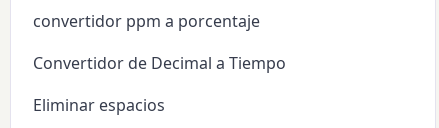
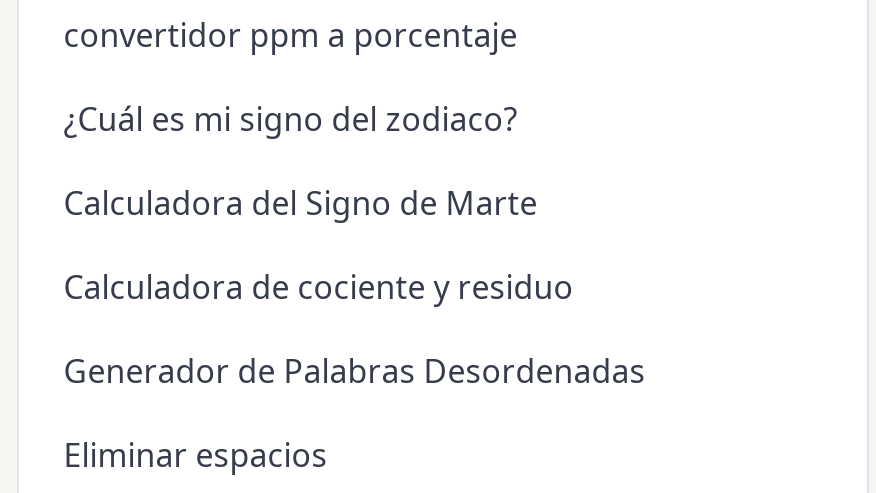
- Convertidor de Decimal a Tiempo
+ ¿Cuál es mi signo del zodiaco?
+ Calculadora del Signo de Marte
+ Calculadora de cociente y residuo
+ Generador de Palabras Desordenadas
